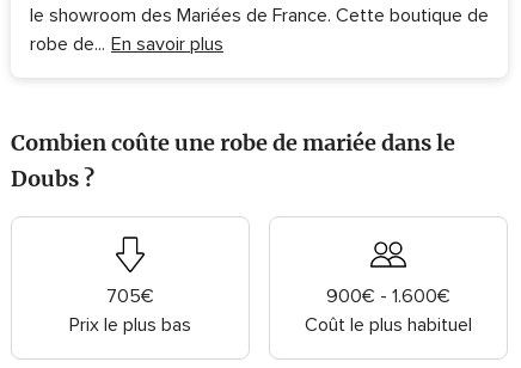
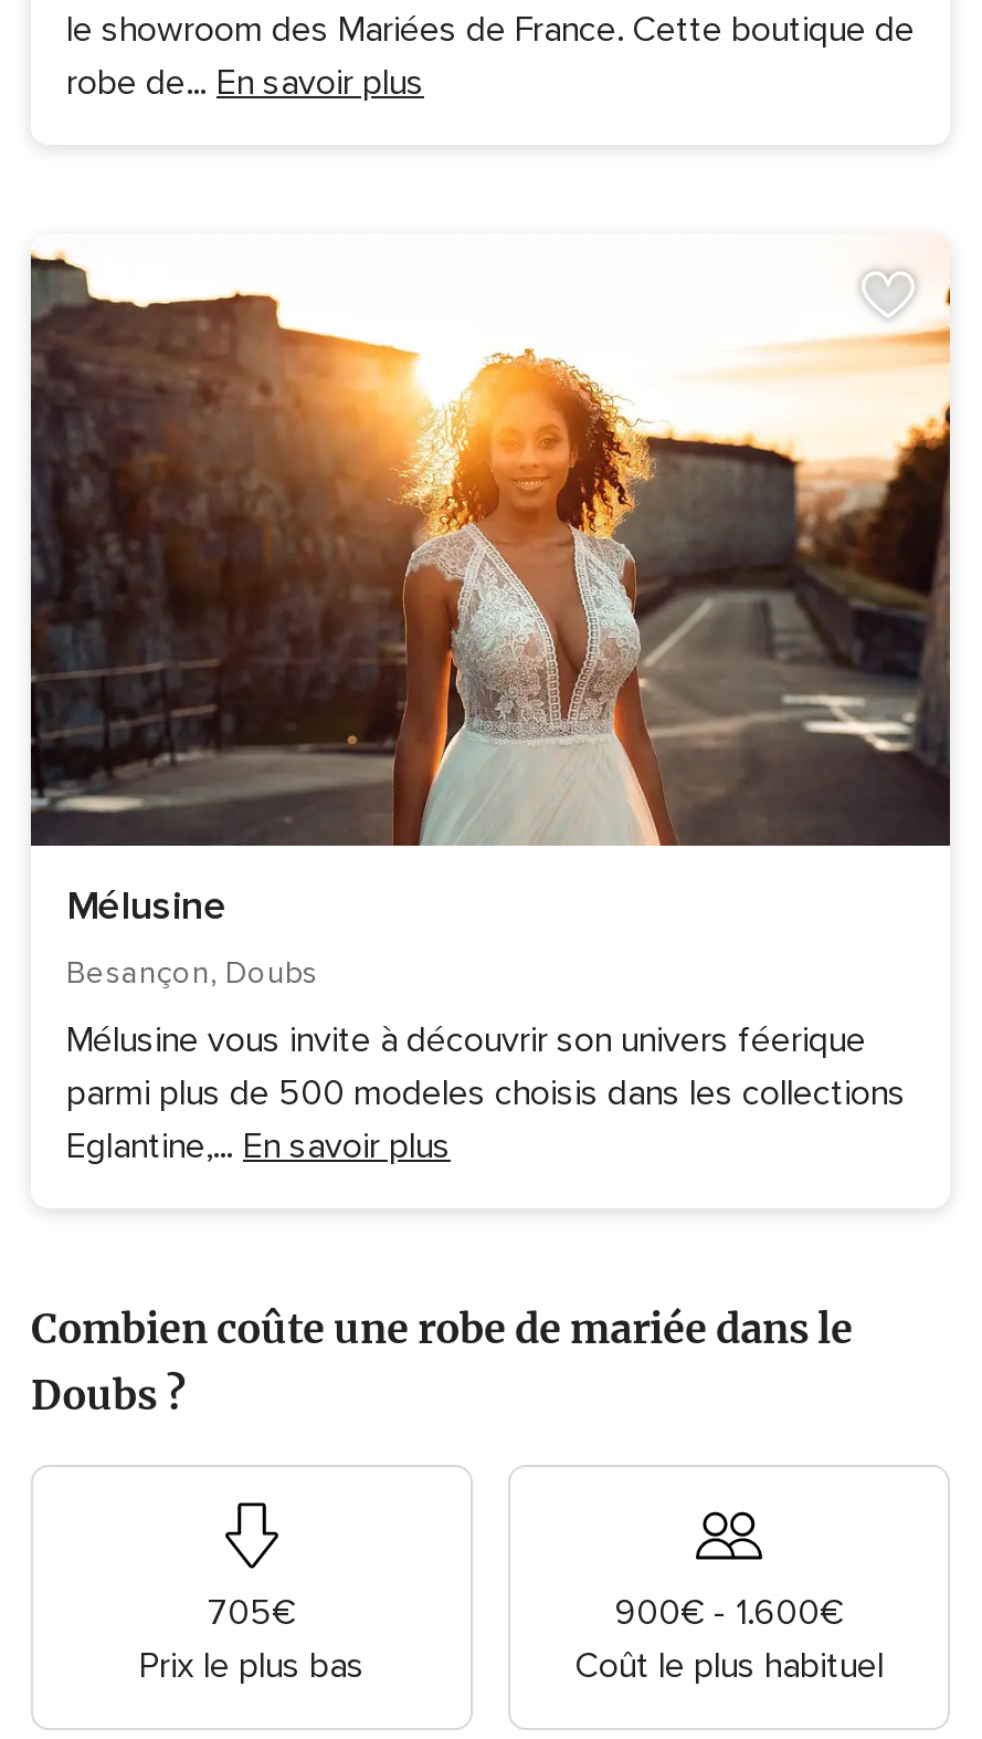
+ [image]
+ Mélusine
+ Besançon, Doubs
+ Mélusine vous invite à découvrir son univers féerique
+ parmi plus de 500 modeles choisis dans les collections
+ Eglantine,... En savoir plus
